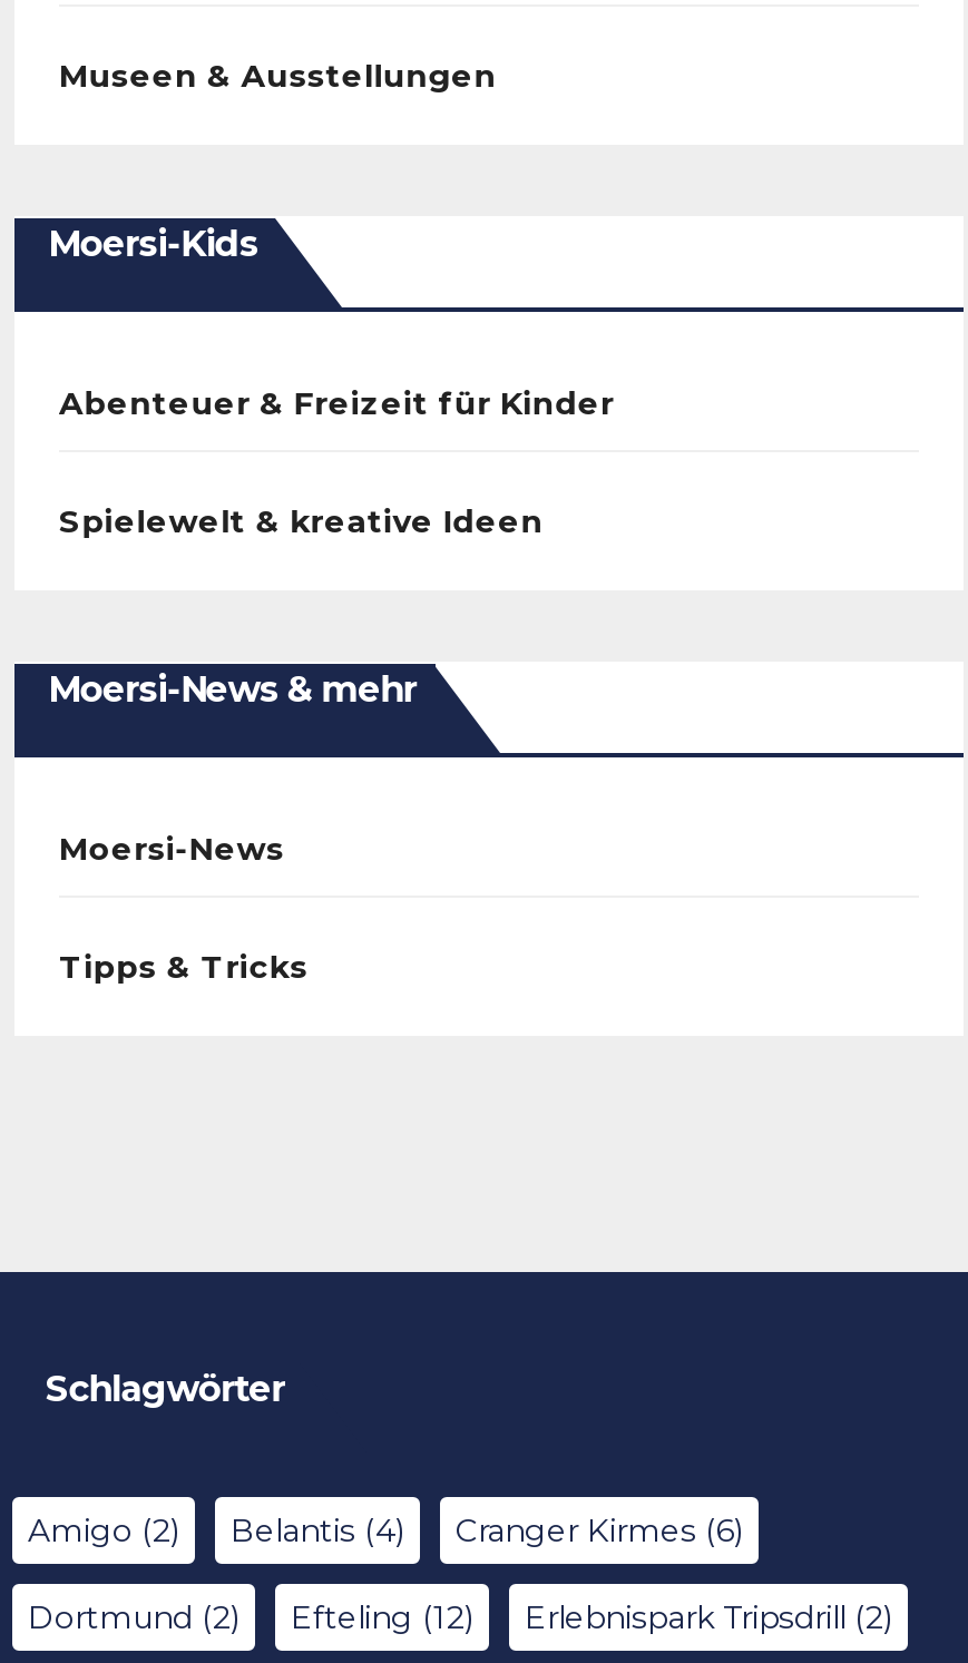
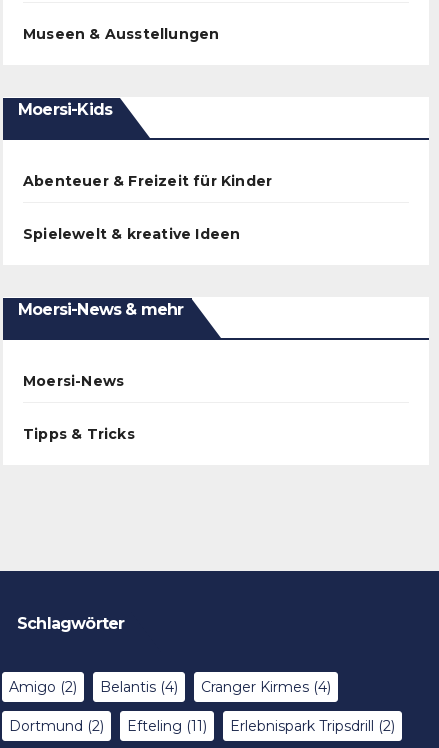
- Cranger Kirmes (6)
+ Cranger Kirmes (4)

- Dortmund (2) Efteling (12) Erlebnispark Tripsdrill (2)
+ Dortmund (2) Efteling (11) Erlebnispark Tripsdrill (2)
